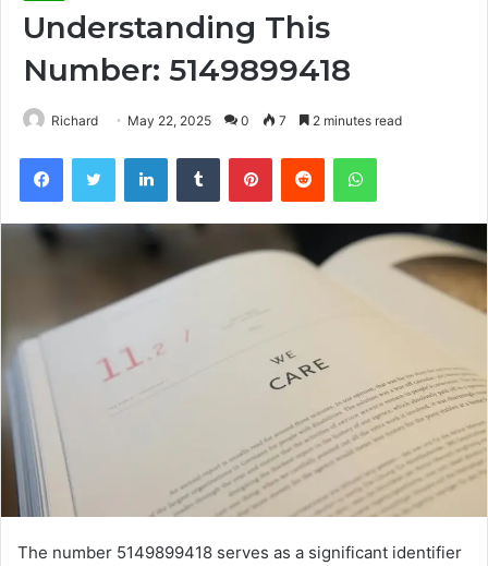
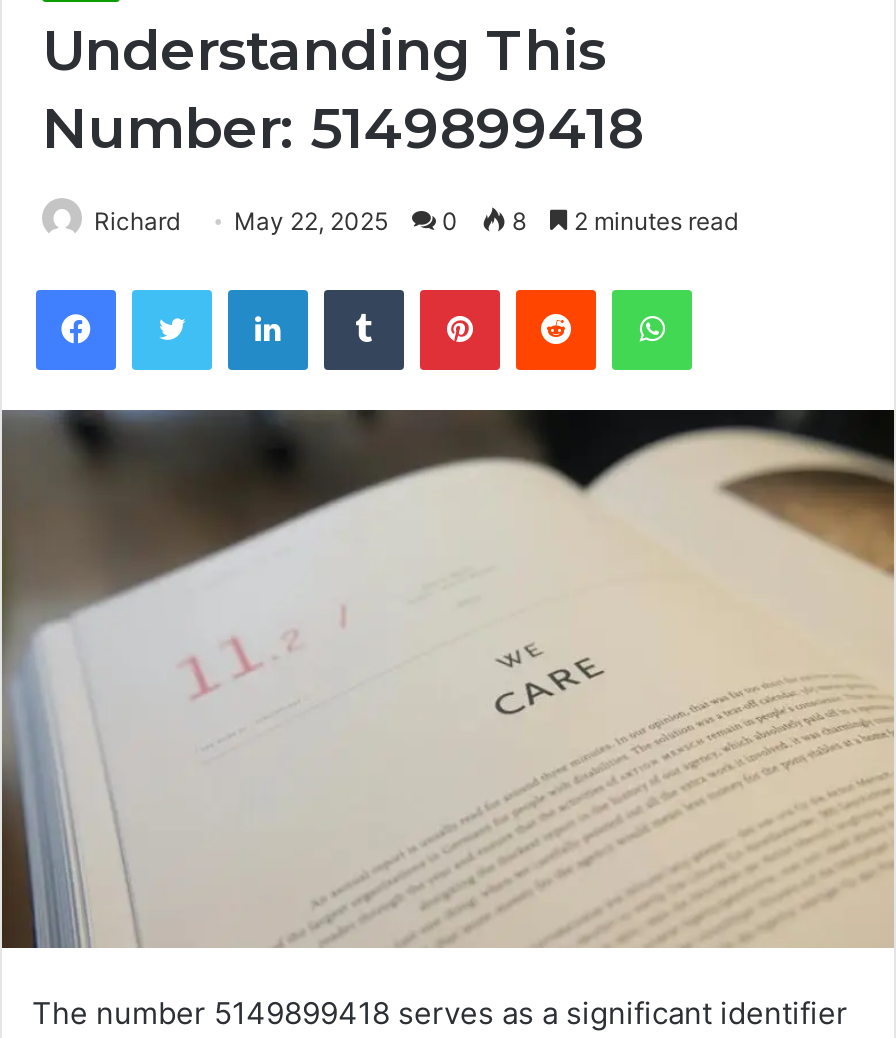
- Richard May 22, 2025 0 7 2 minutes read
+ Richard May 22, 2025 0 8 2 minutes read
